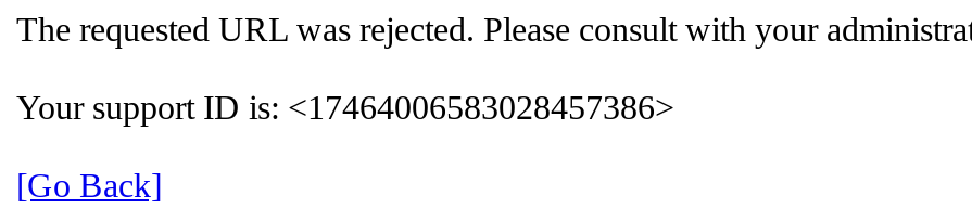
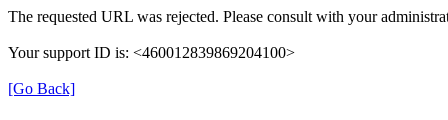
- Your support ID is: <17464006583028457386>
+ Your support ID is: <460012839869204100>
